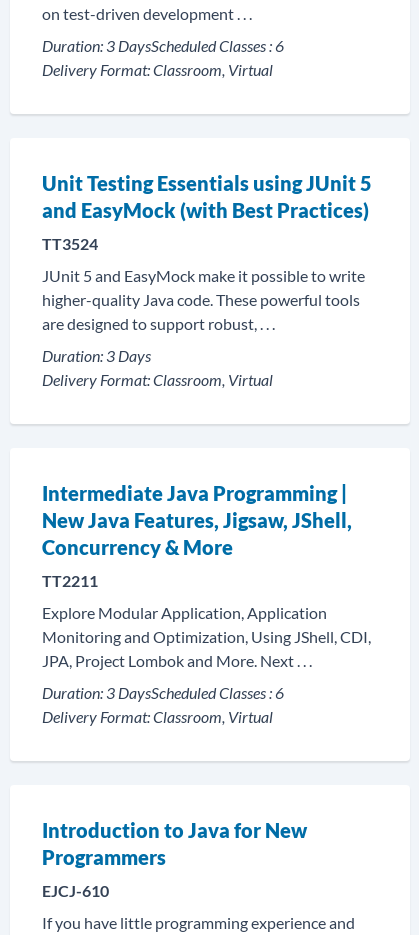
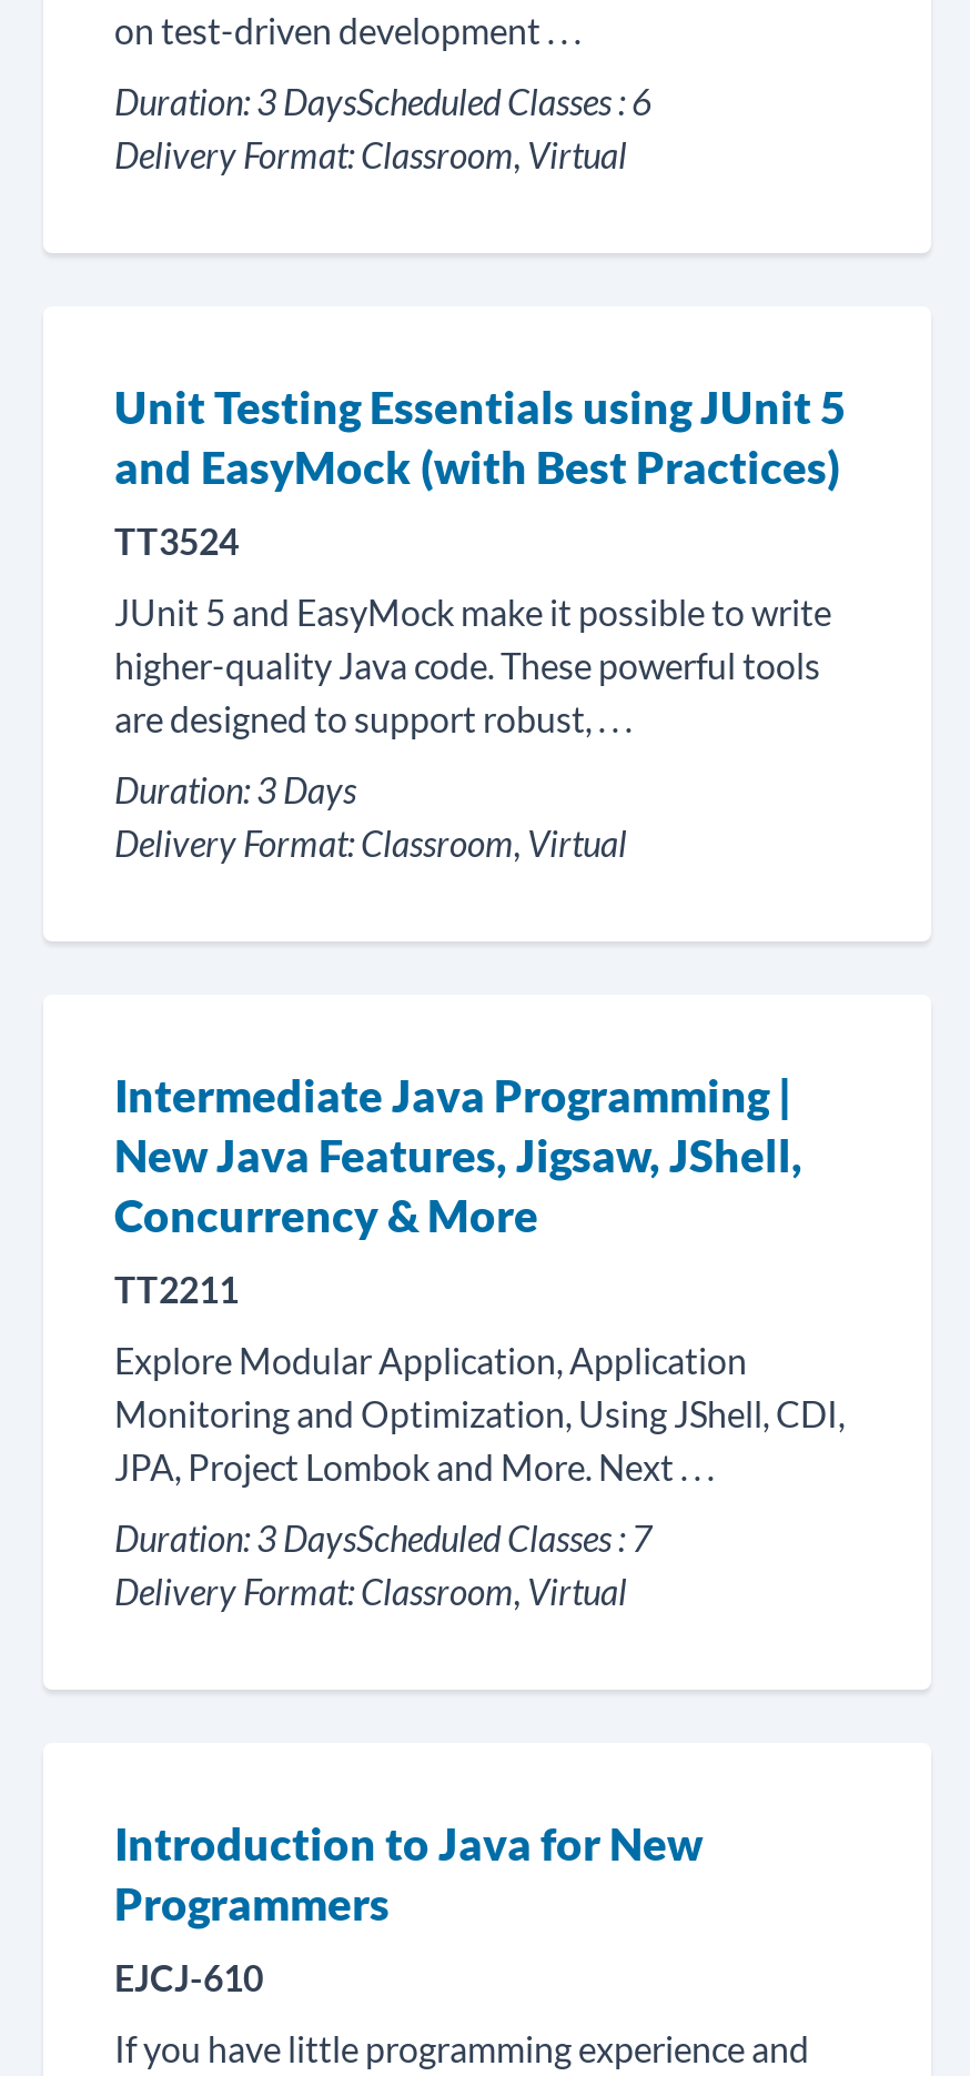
- Duration: 3 DaysScheduled Classes : 6
+ Duration: 3 DaysScheduled Classes : 7
